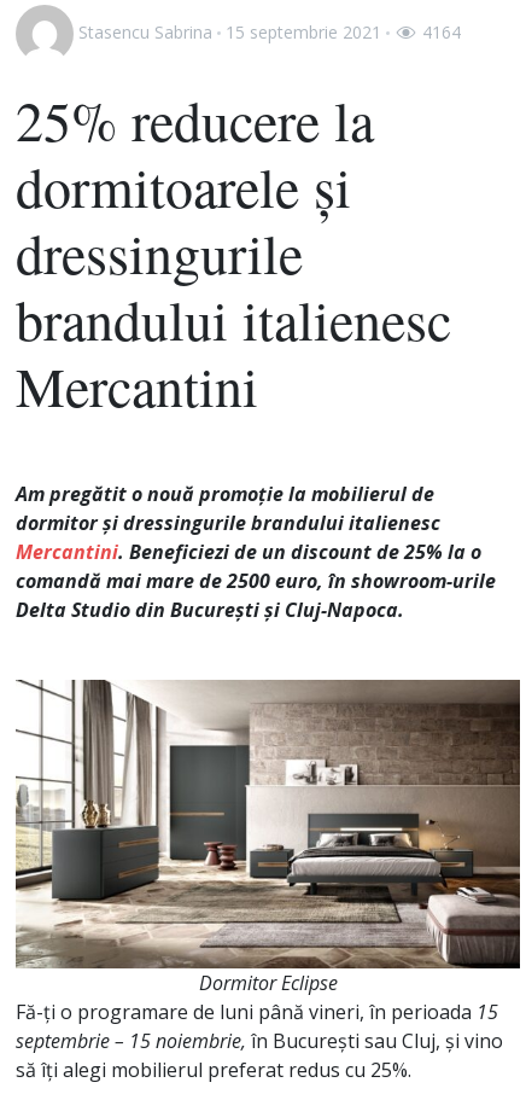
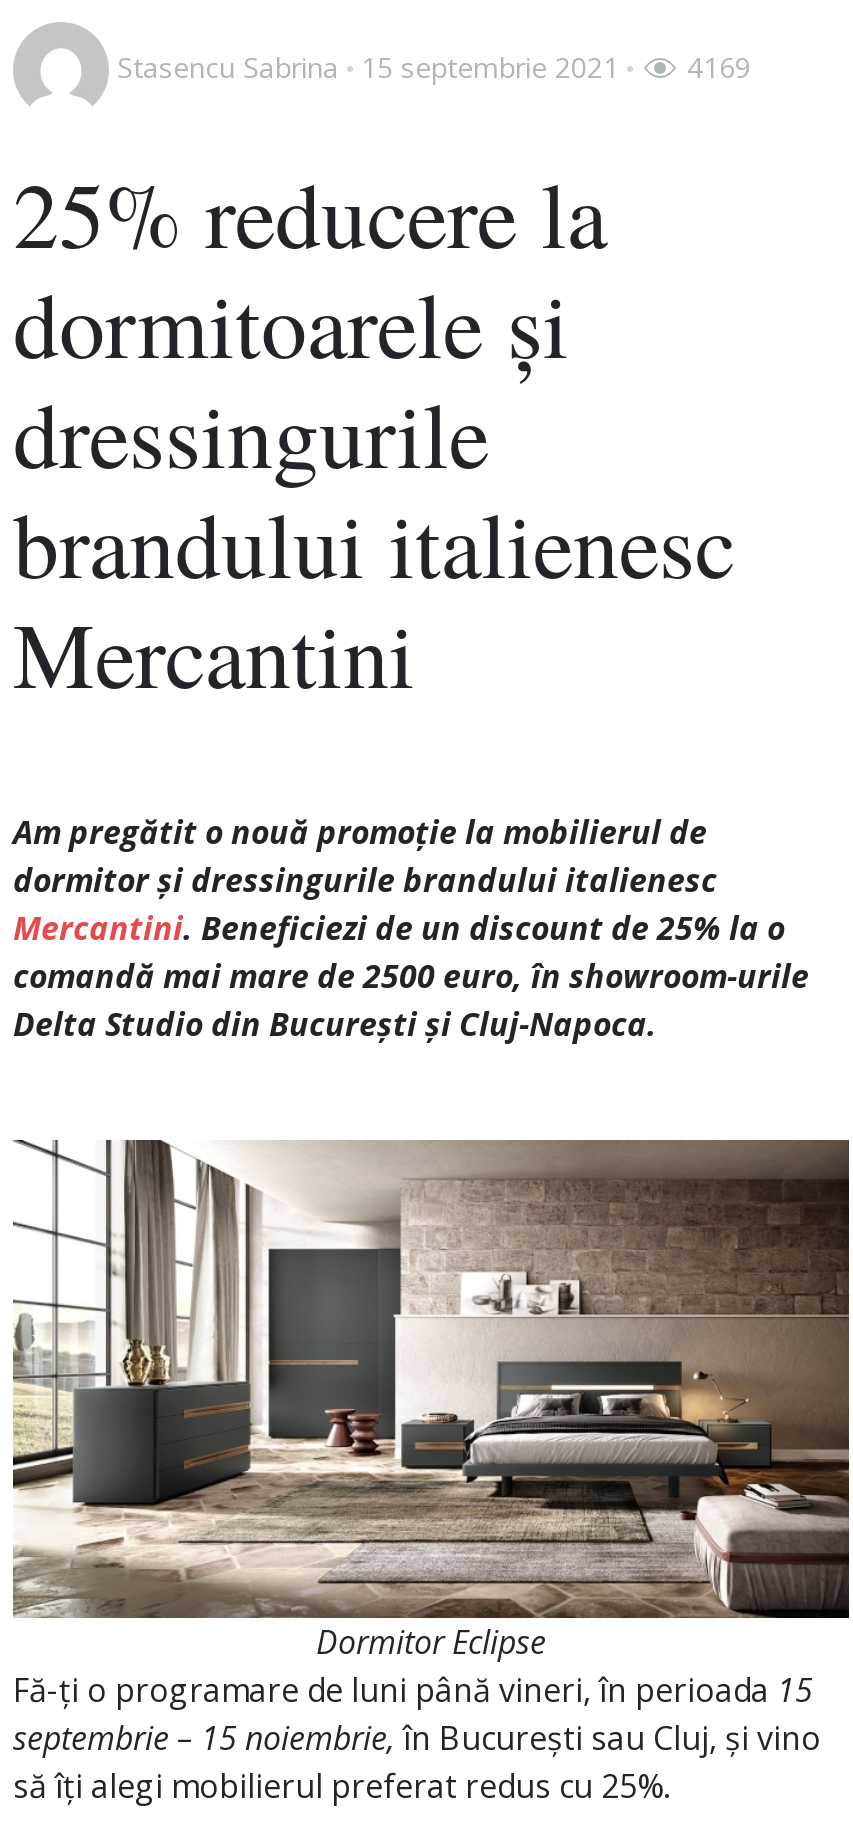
- Stasencu Sabrina 15 septembrie 2021 4164
+ Stasencu Sabrina 15 septembrie 2021 4169
